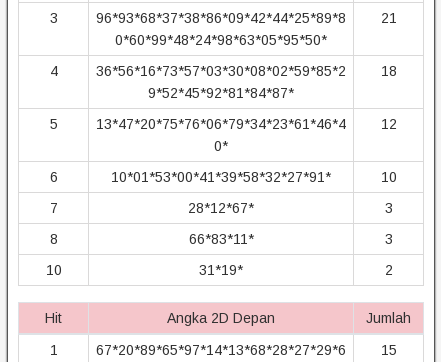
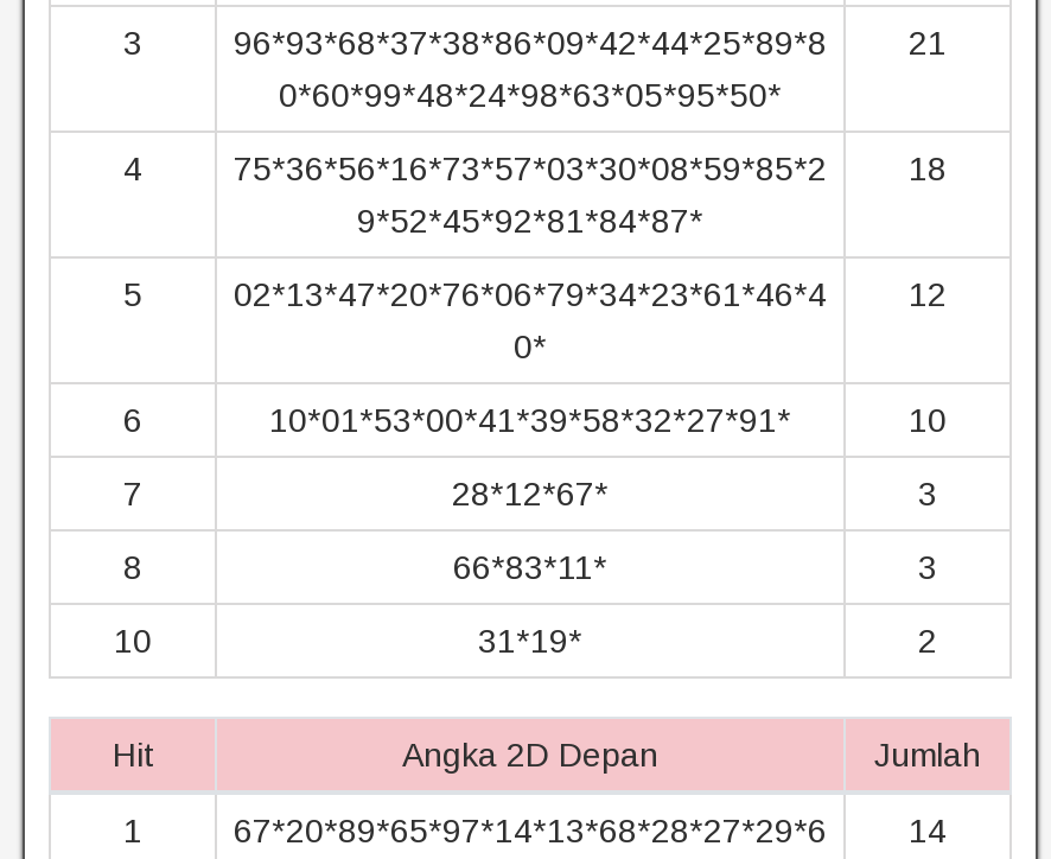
- 36*56*16*73*57*03*30*08*02*59*85*2
+ 75*36*56*16*73*57*03*30*08*59*85*2

- 13*47*20*75*76*06*79*34*23*61*46*4
+ 02*13*47*20*76*06*79*34*23*61*46*4

- 15
+ 14
